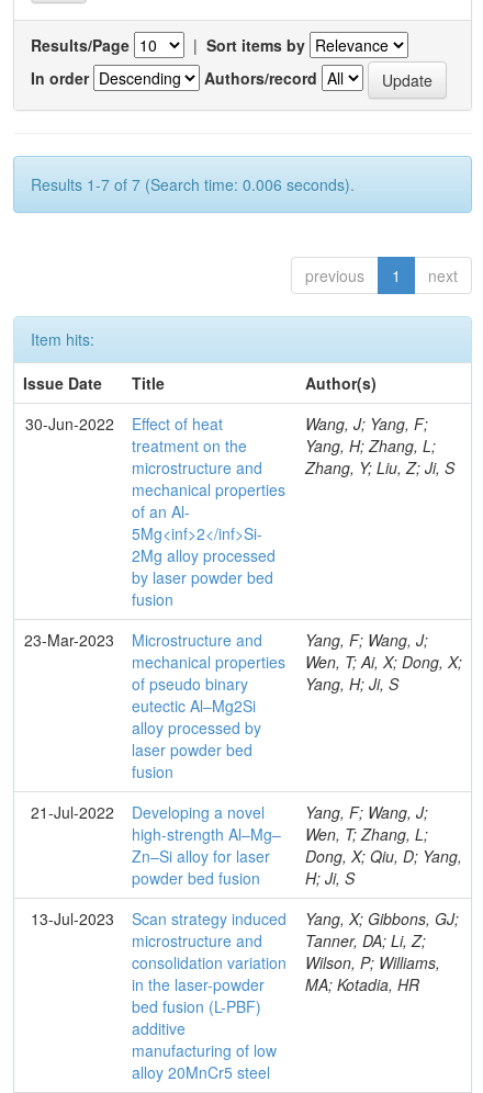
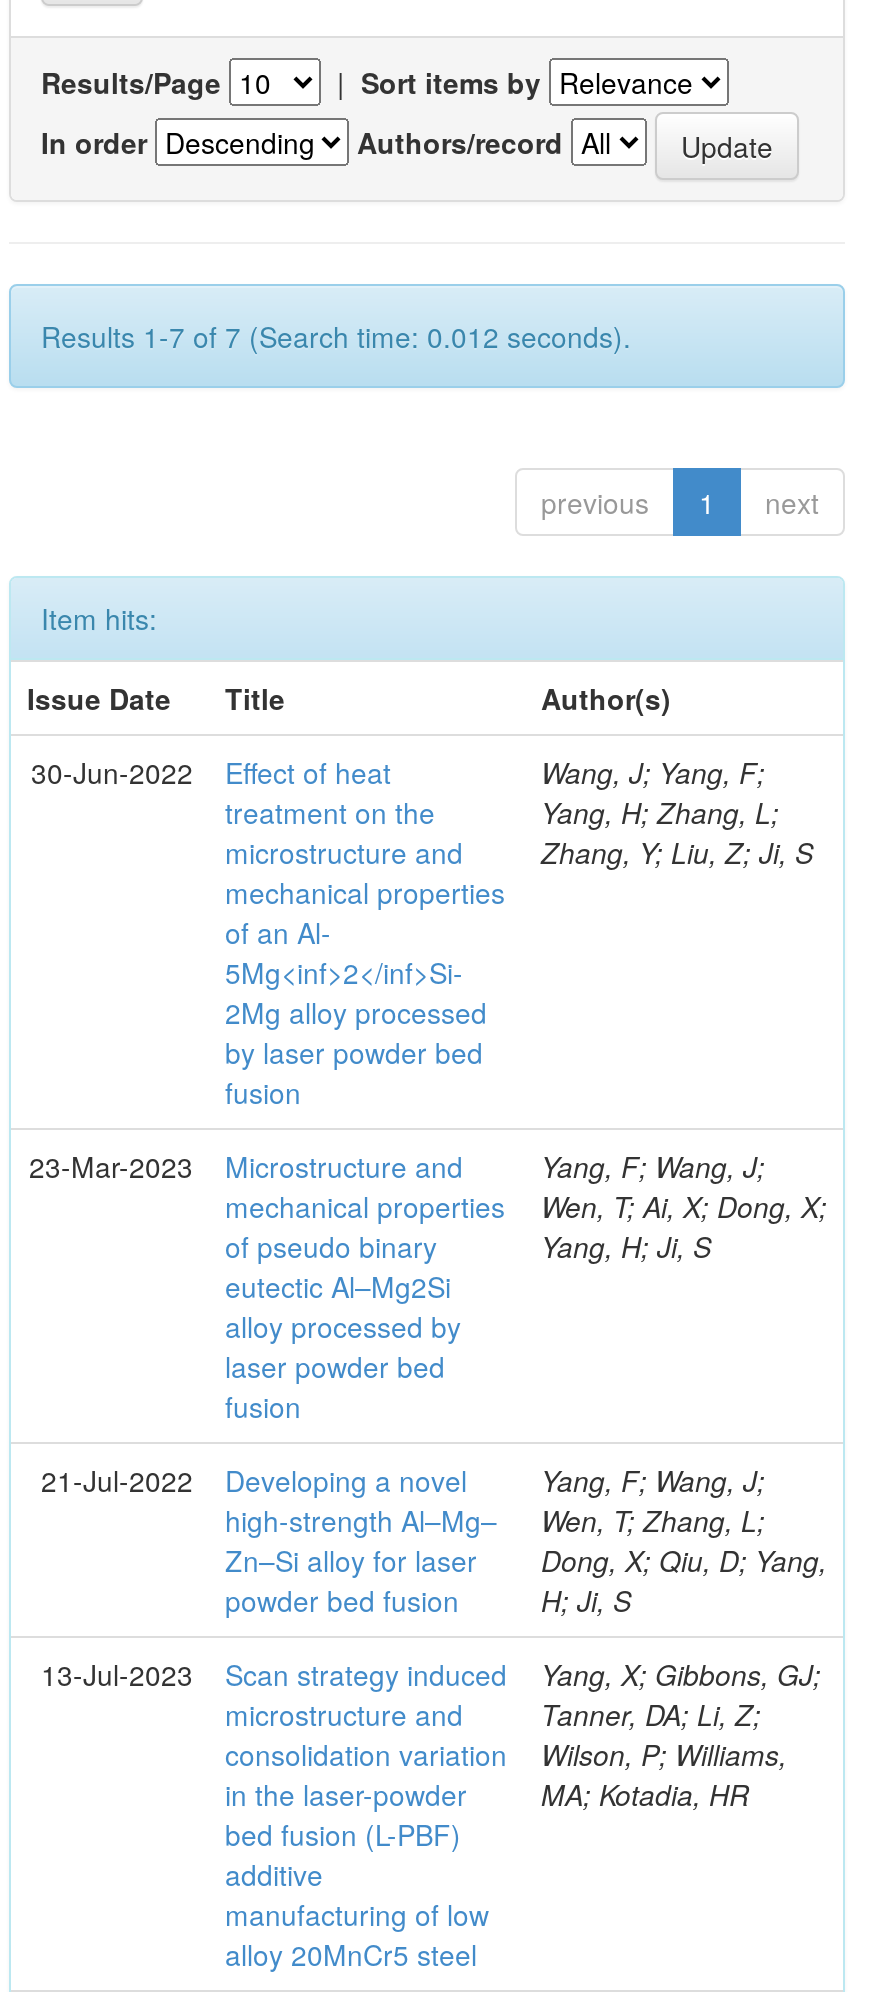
- Results 1-7 of 7 (Search time: 0.006 seconds).
+ Results 1-7 of 7 (Search time: 0.012 seconds).
